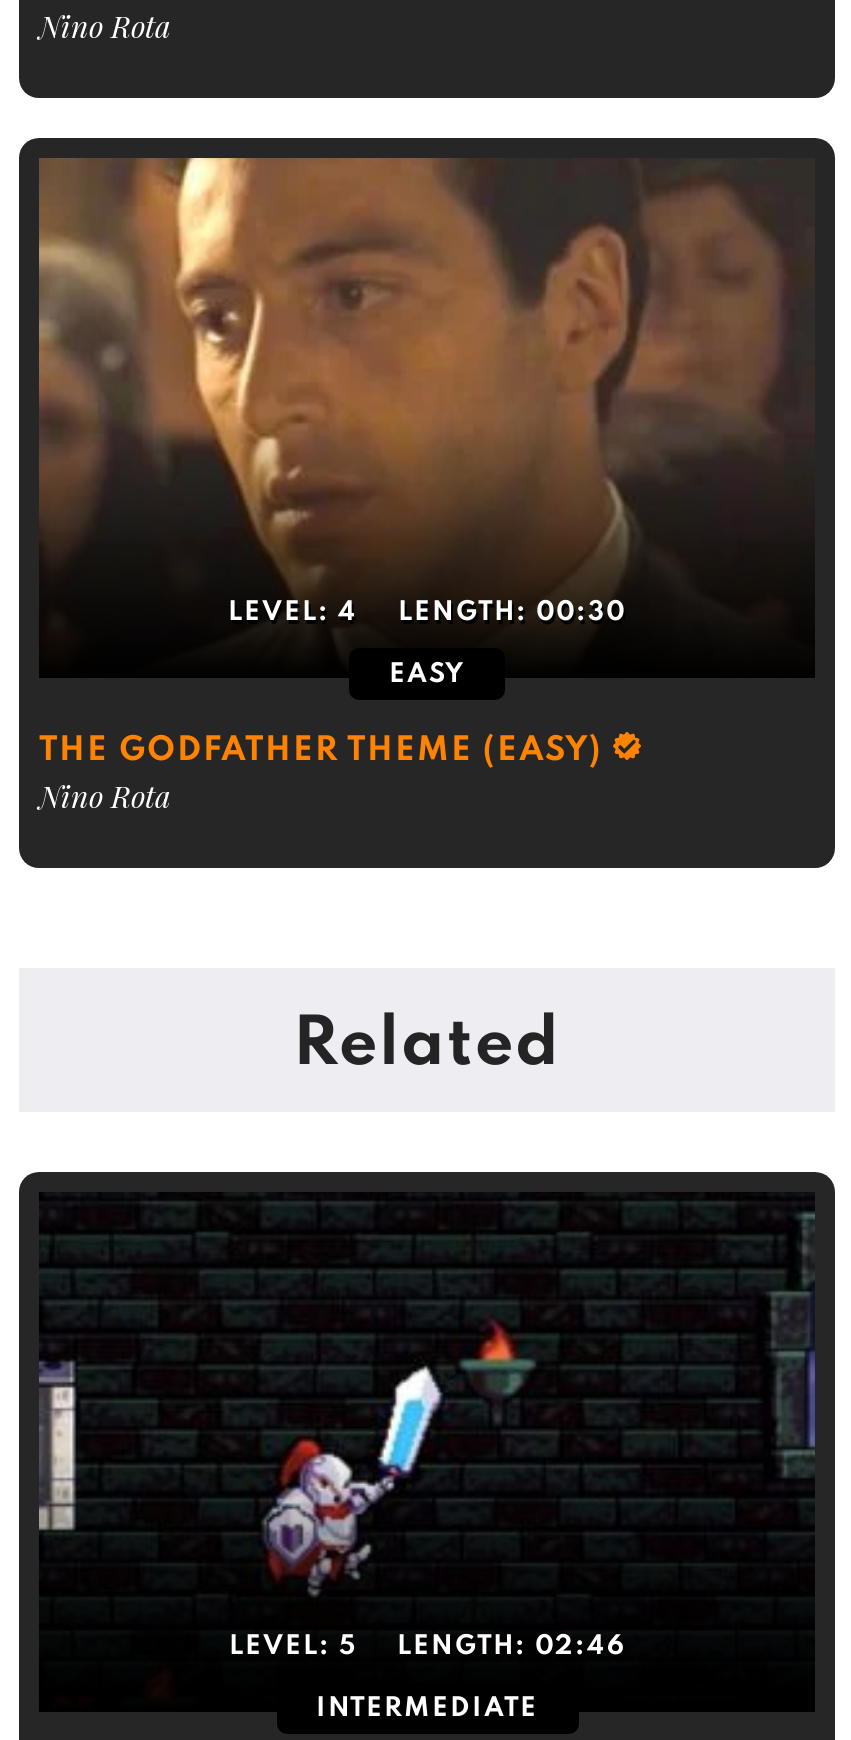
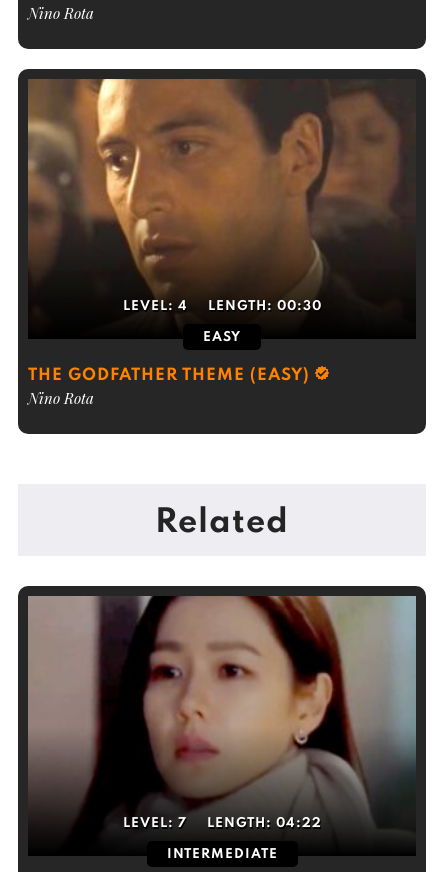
- [image]
- LEVEL: 5
+ [image]
+ LEVEL: 7

- LENGTH: 02:46
+ LENGTH: 04:22
